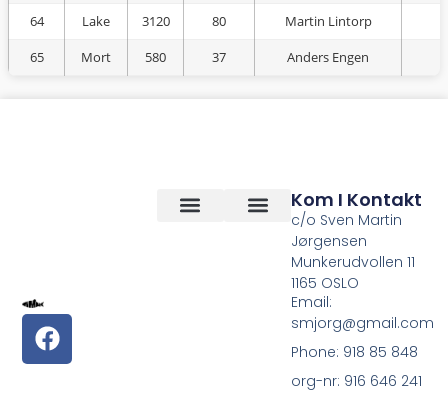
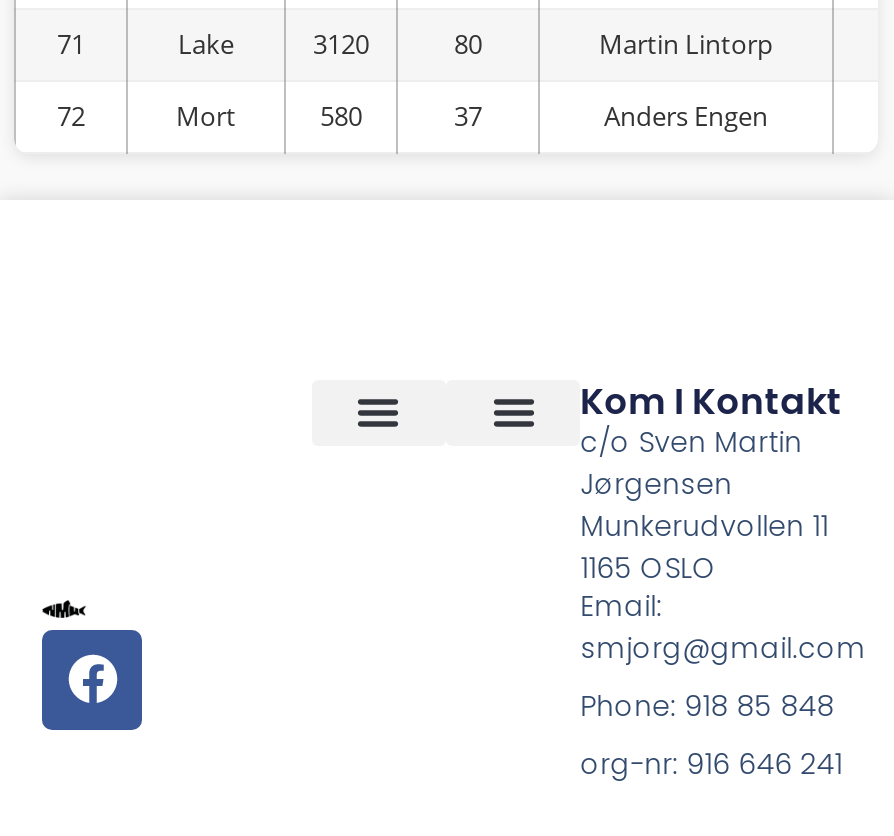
- 64
+ 71

- 65
+ 72
